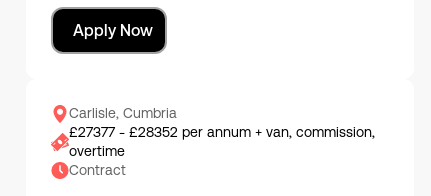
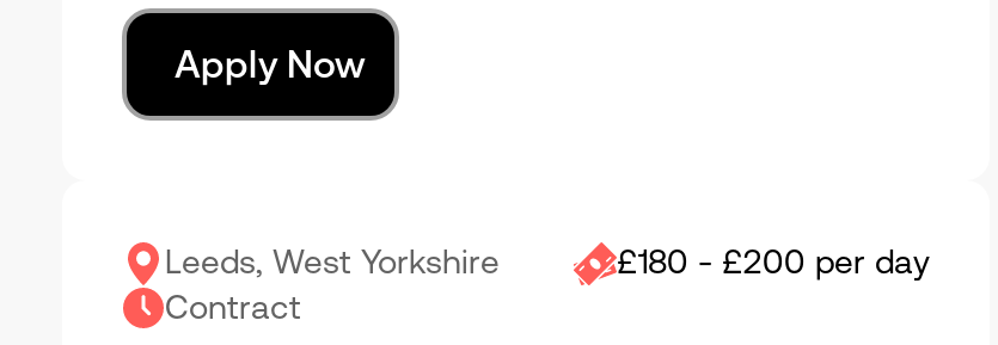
- Carlisle, Cumbria
- £27377 - £28352 per annum + van, commission,
- overtime
+ Leeds, West Yorkshire
+ £180 - £200 per day
